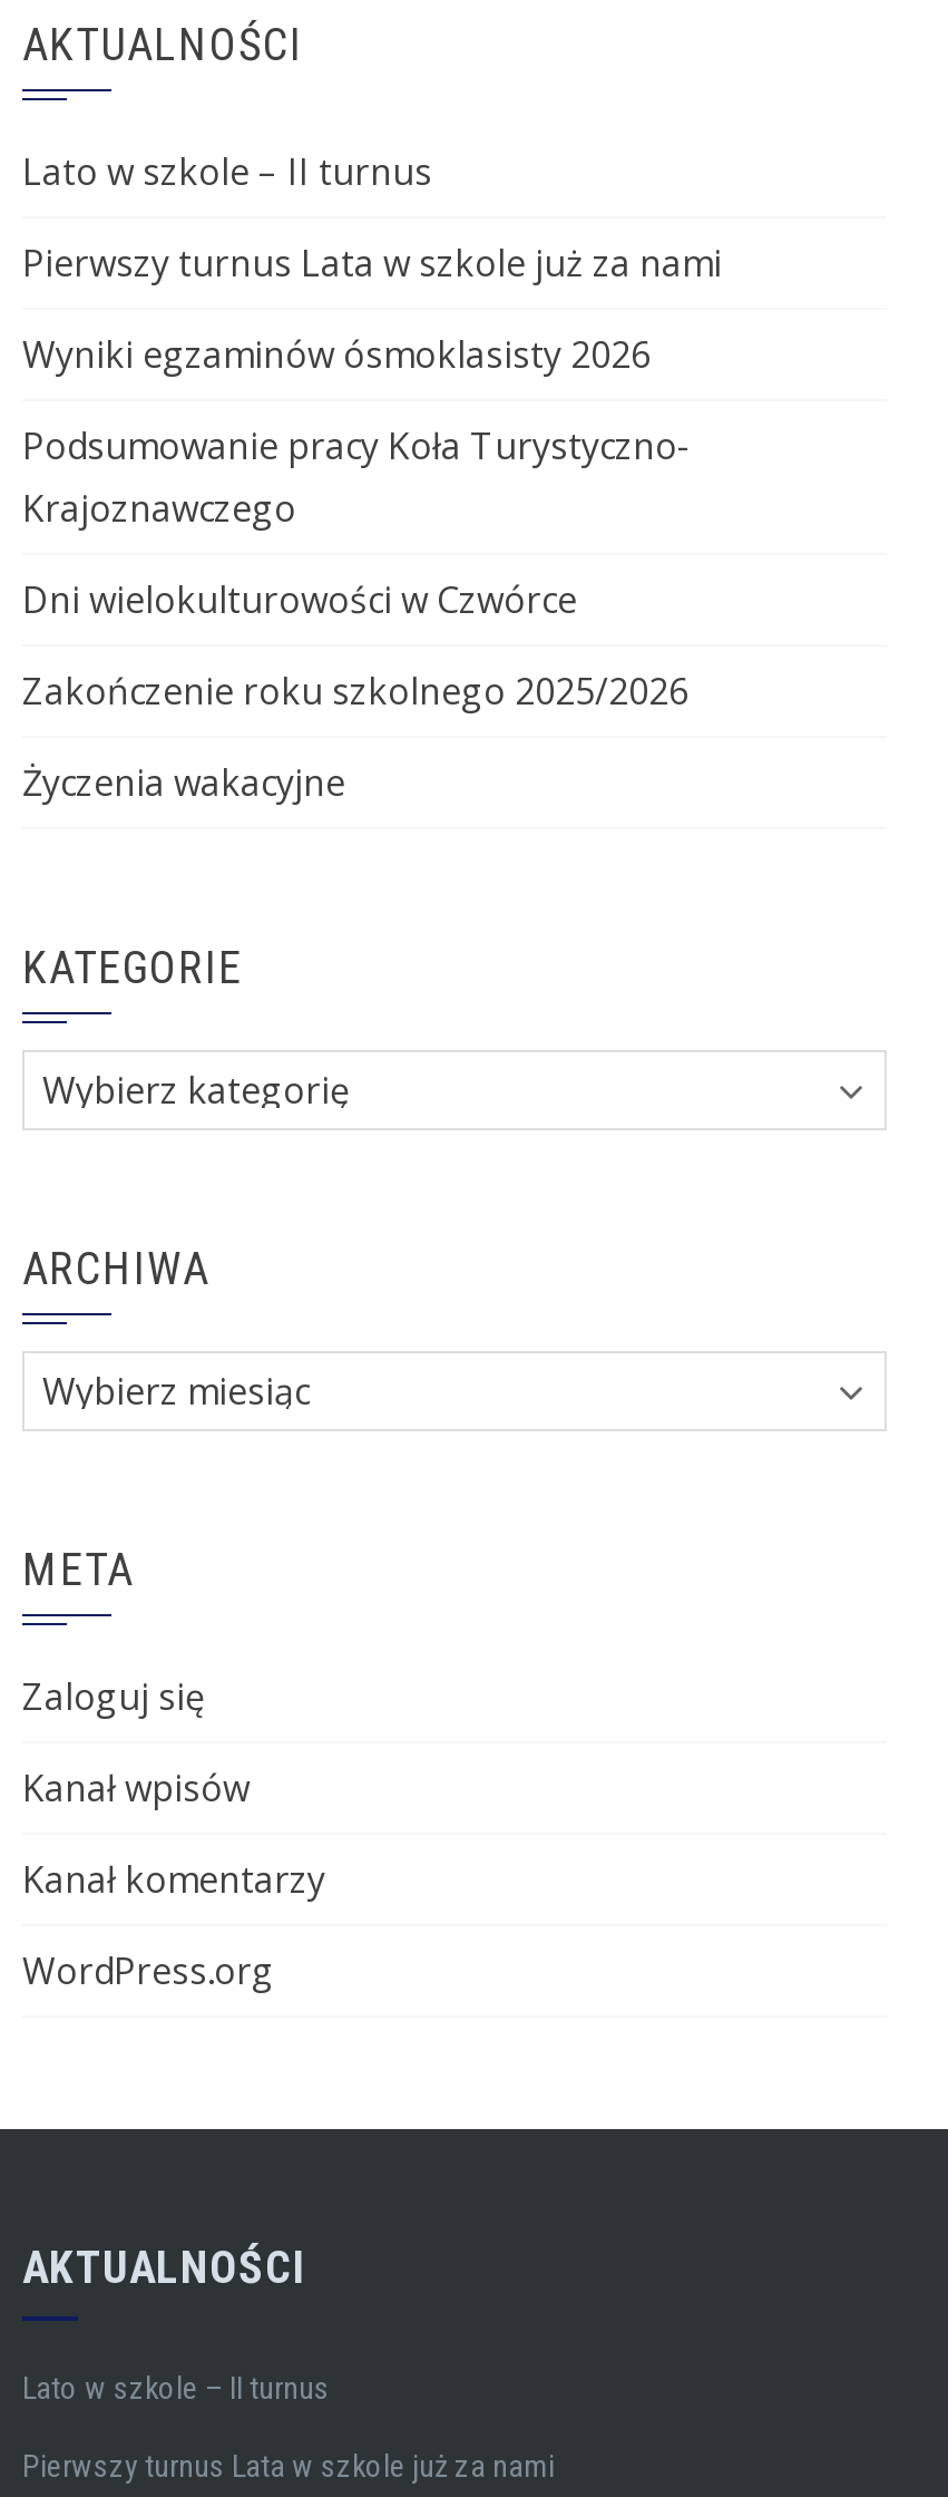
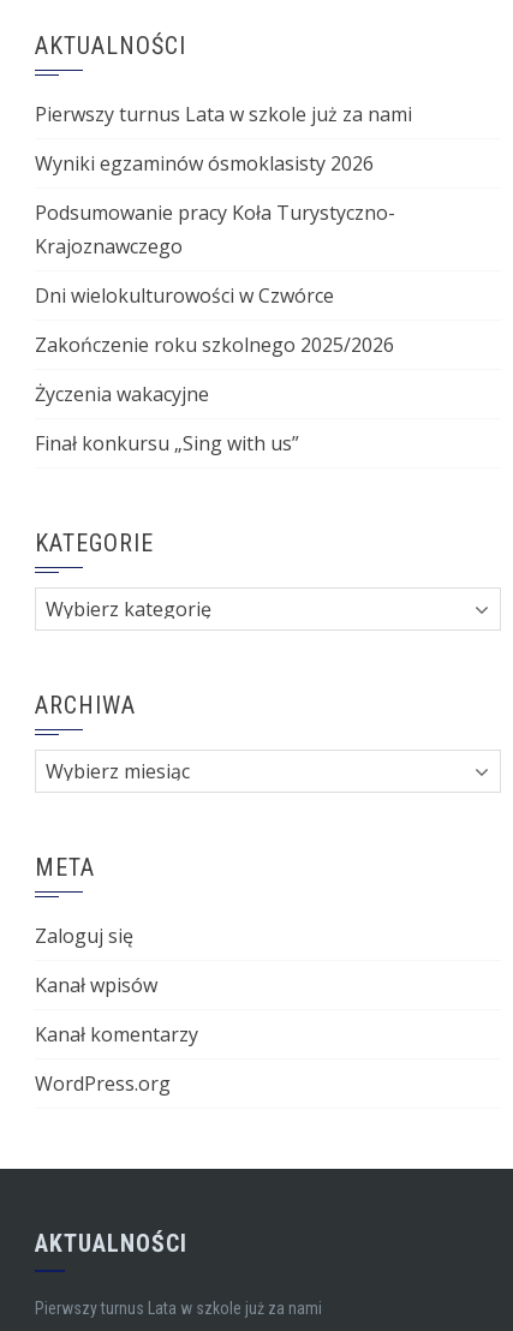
- Lato w szkole – II turnus

+ Finał konkursu „Sing with us”

- Lato w szkole – II turnus
